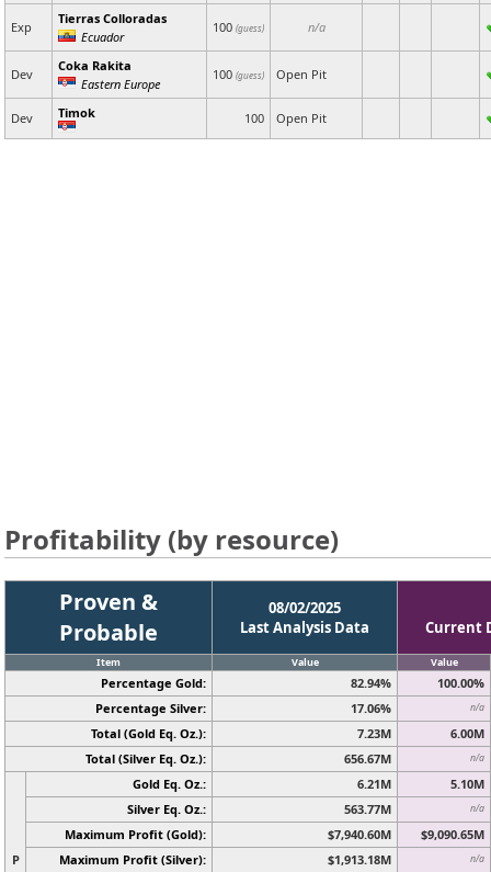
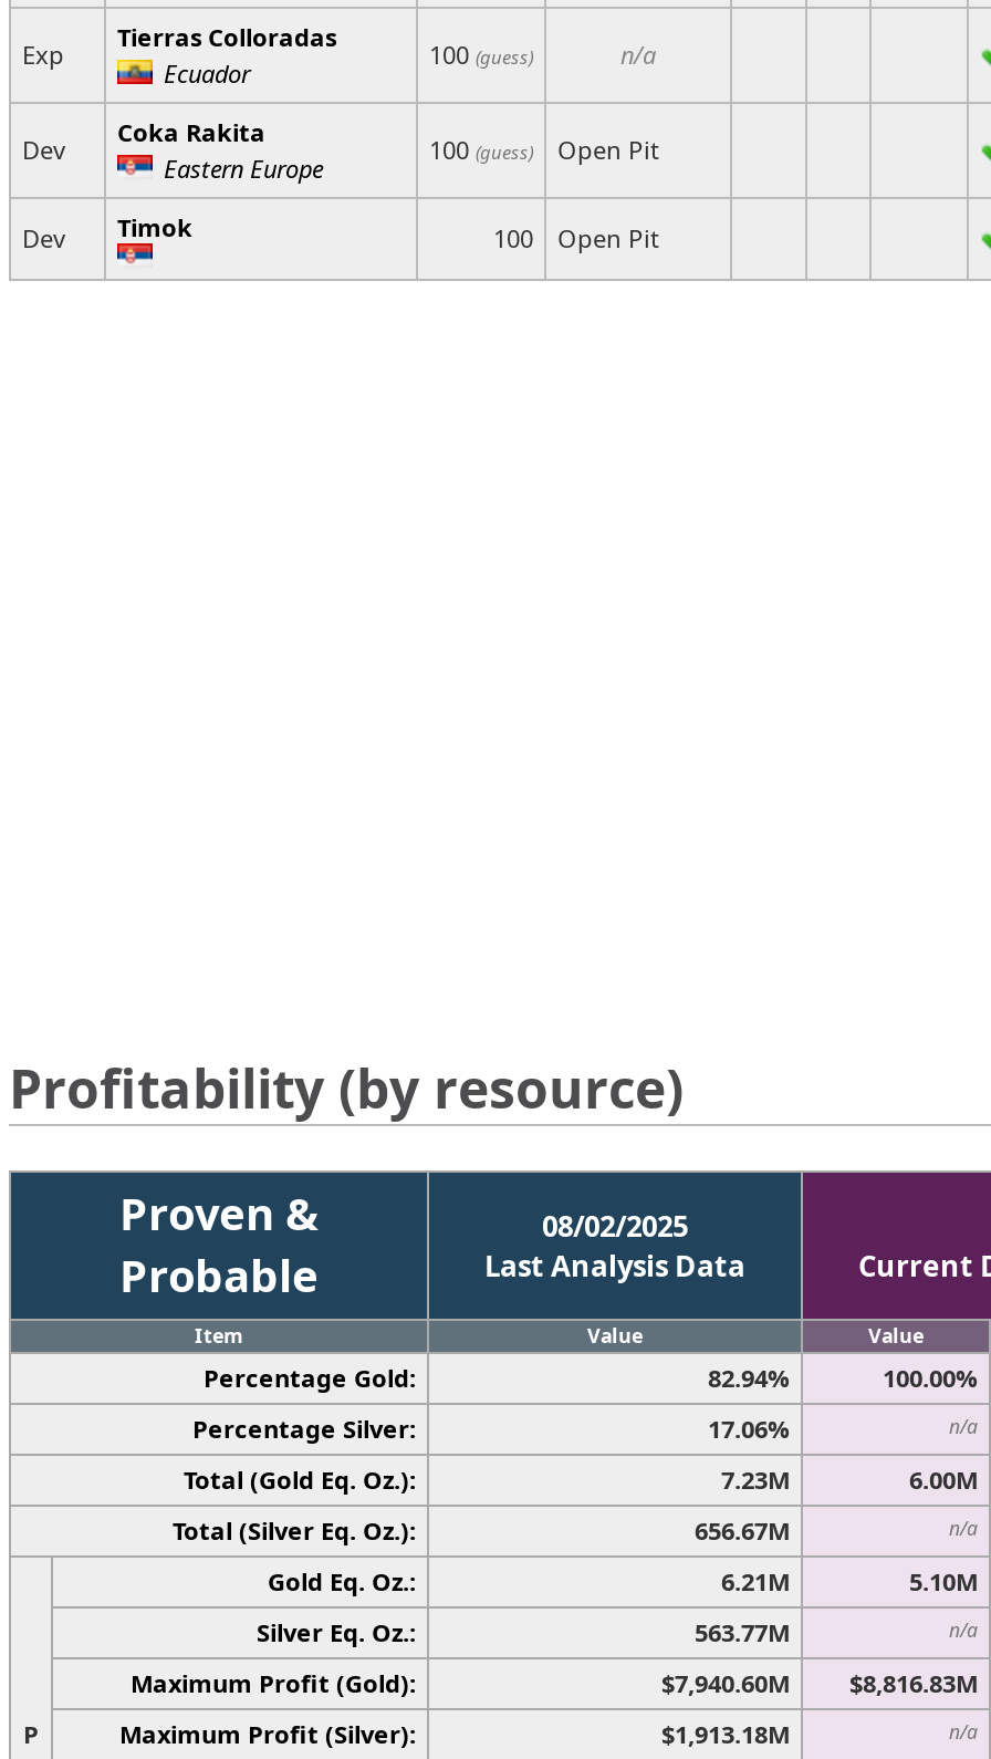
- $7,940.60M $9,090.65M
+ $7,940.60M $8,816.83M
